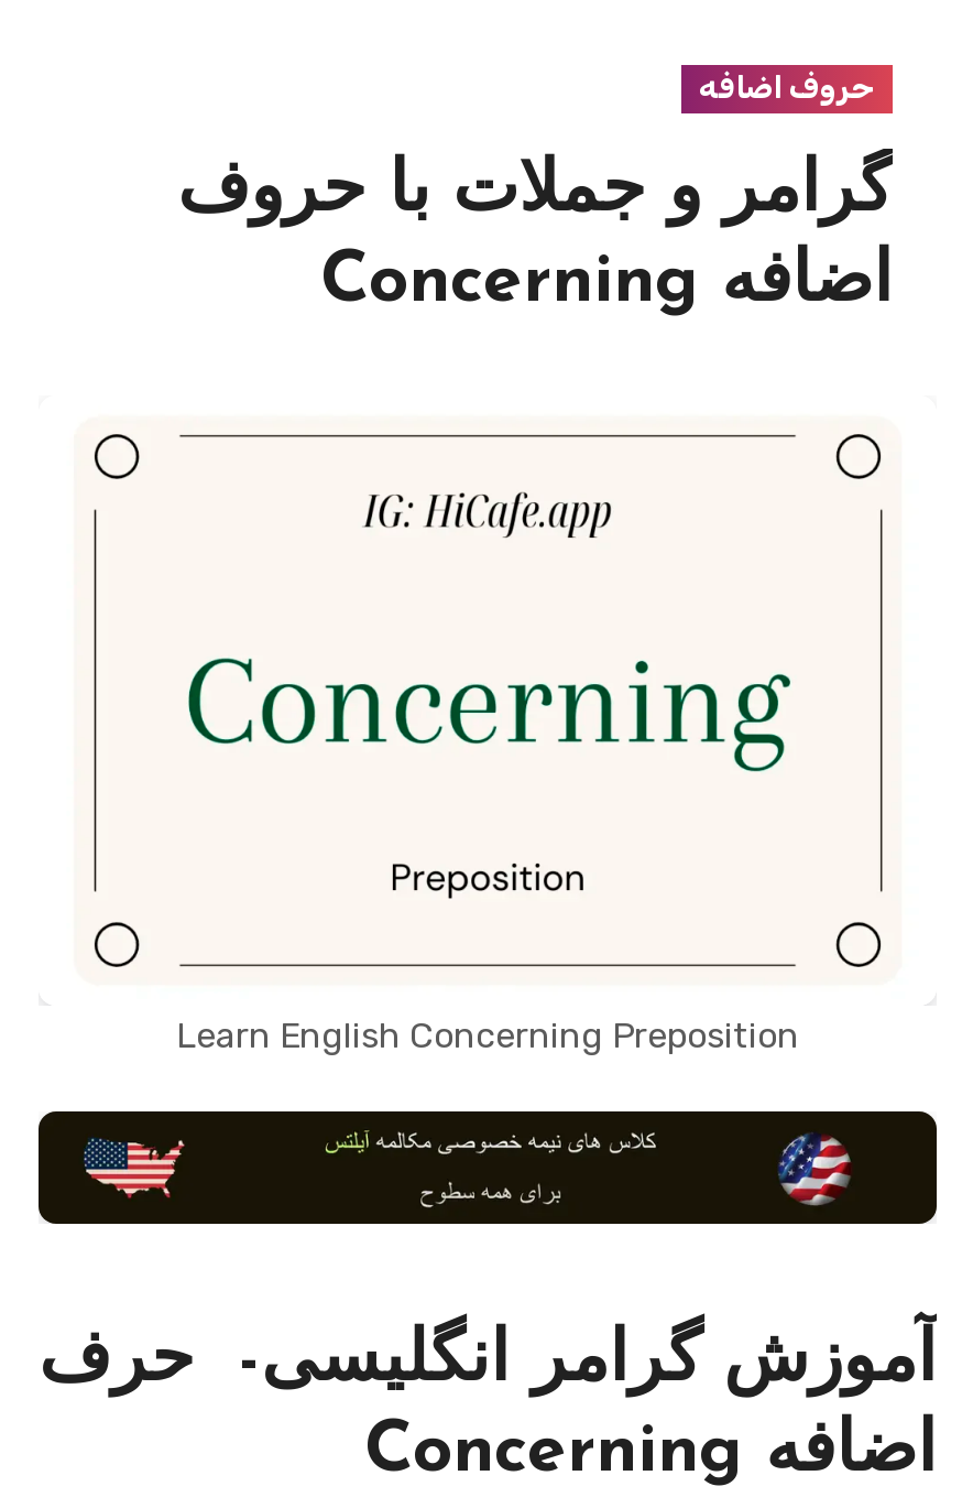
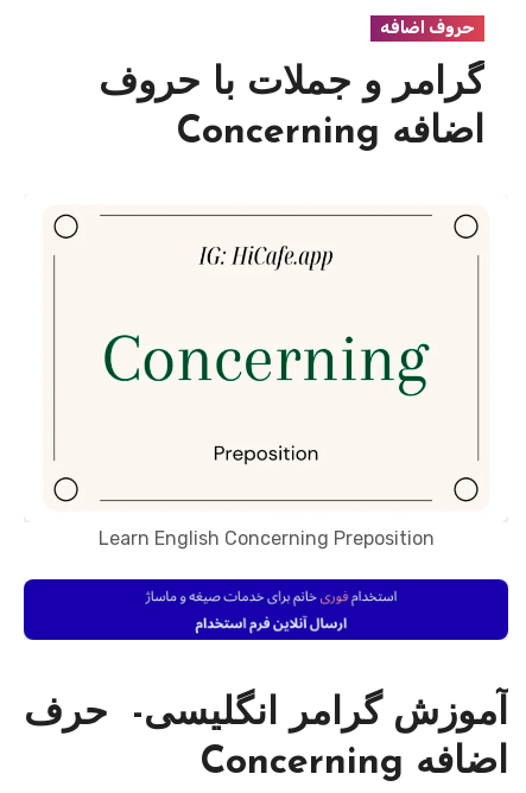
- [image]
+ [image]
